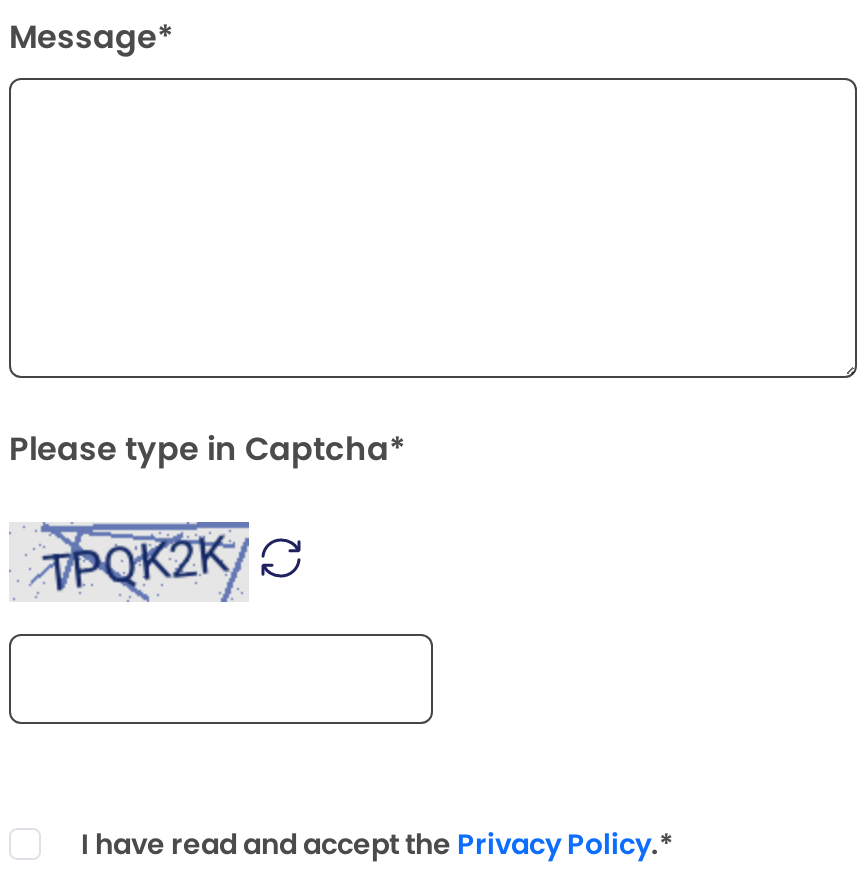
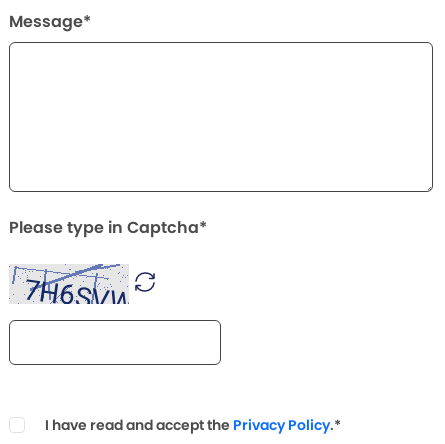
- [image]
+ [image]
